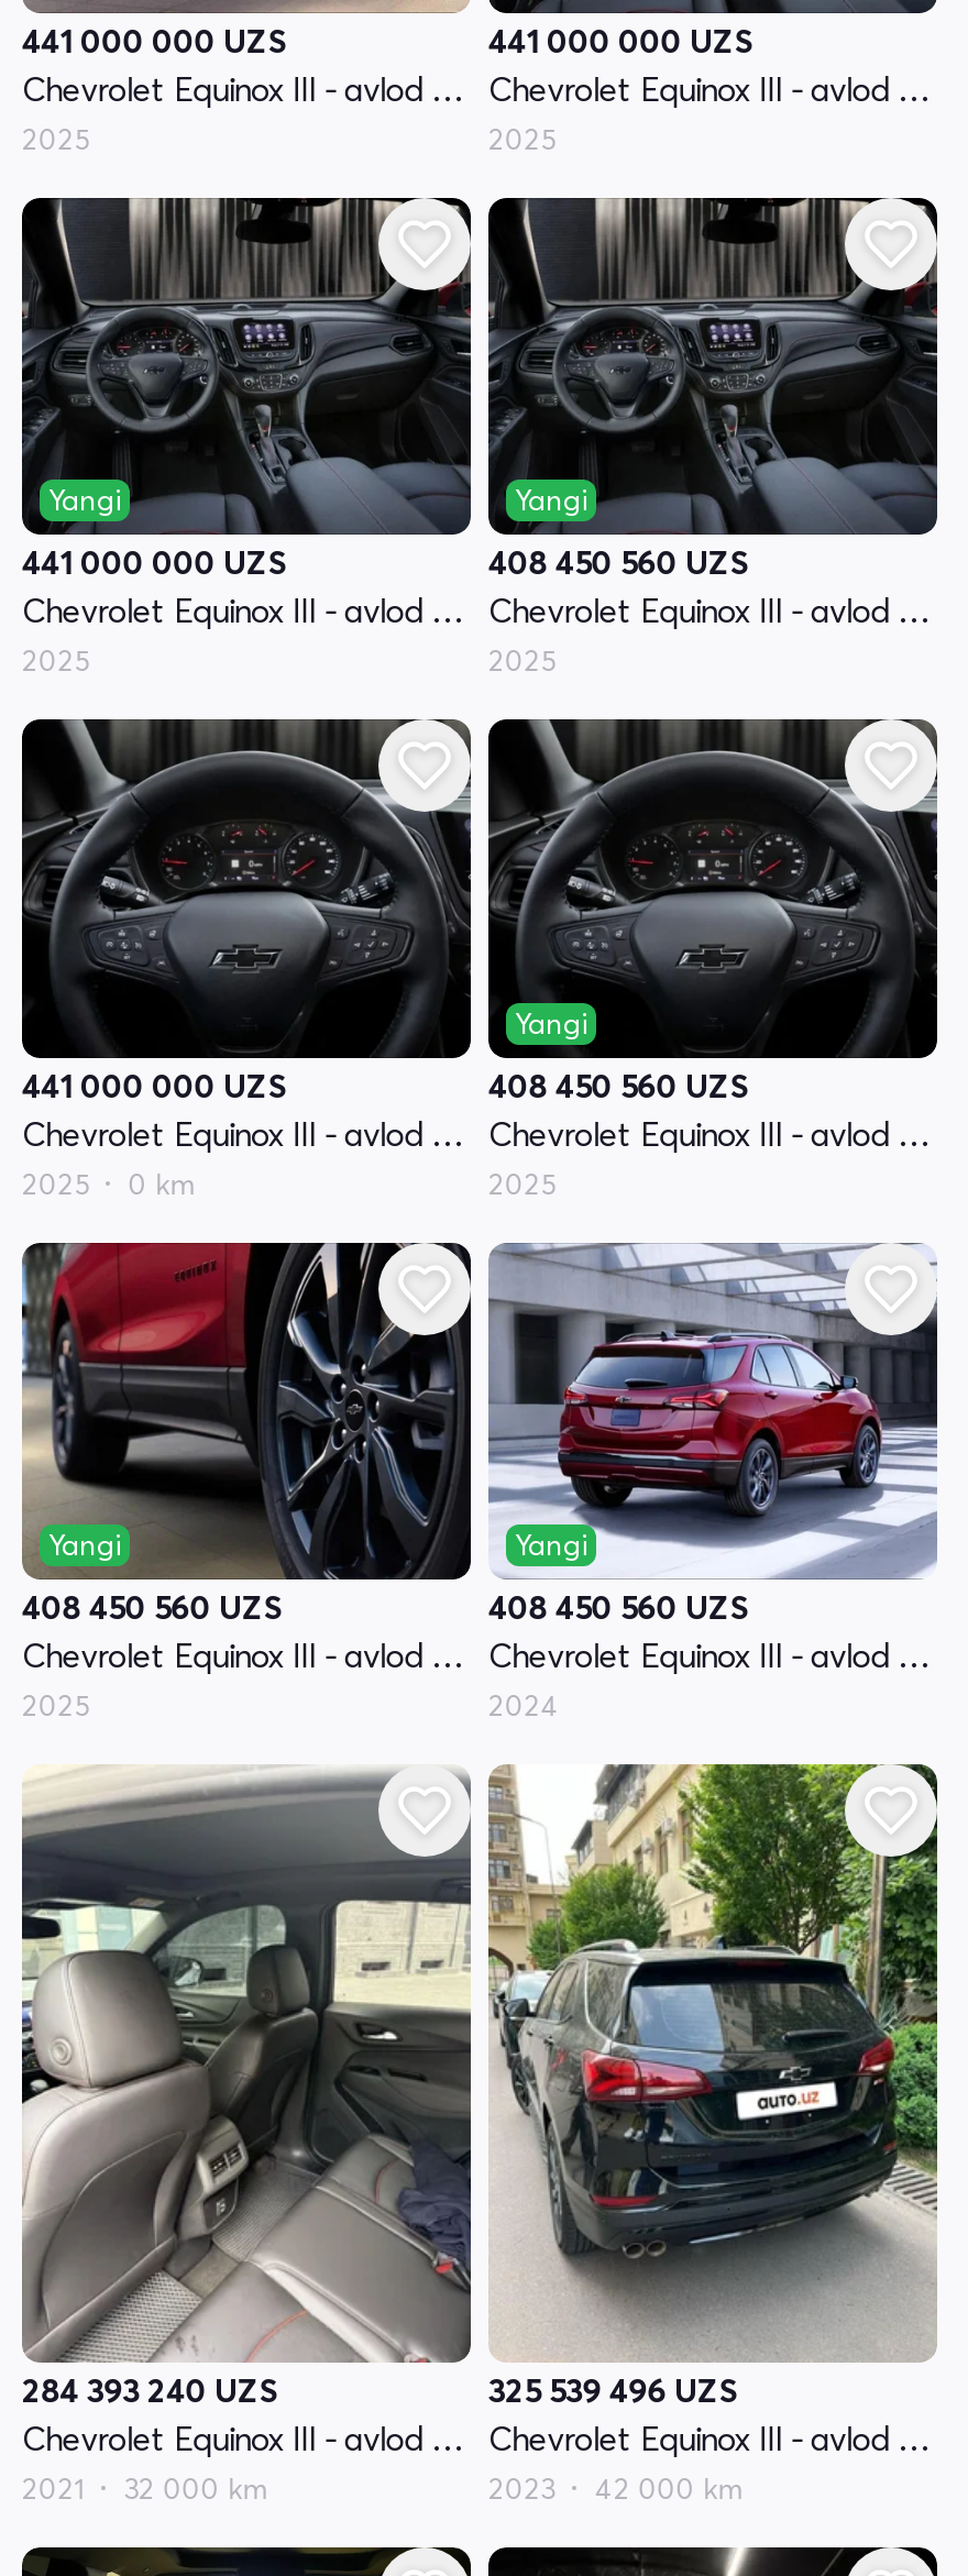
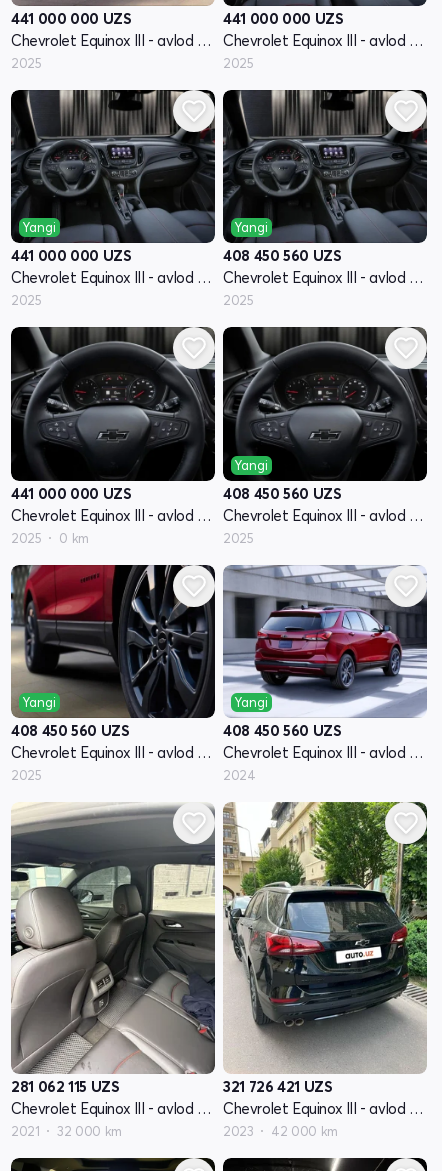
- 284 393 240 UZS
+ 281 062 115 UZS

- 325 539 496 UZS
+ 321 726 421 UZS
